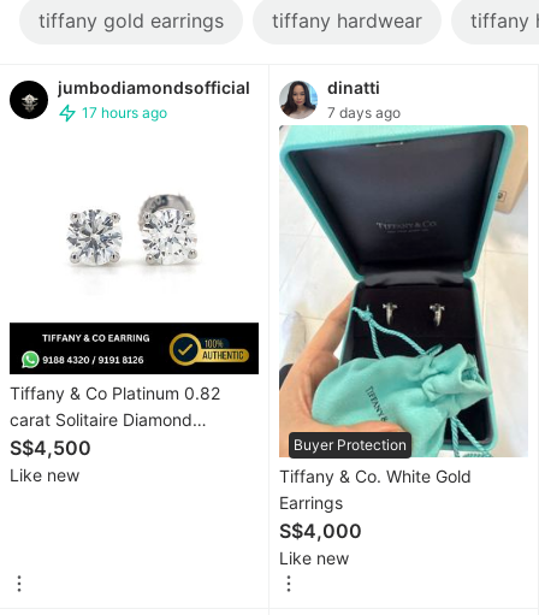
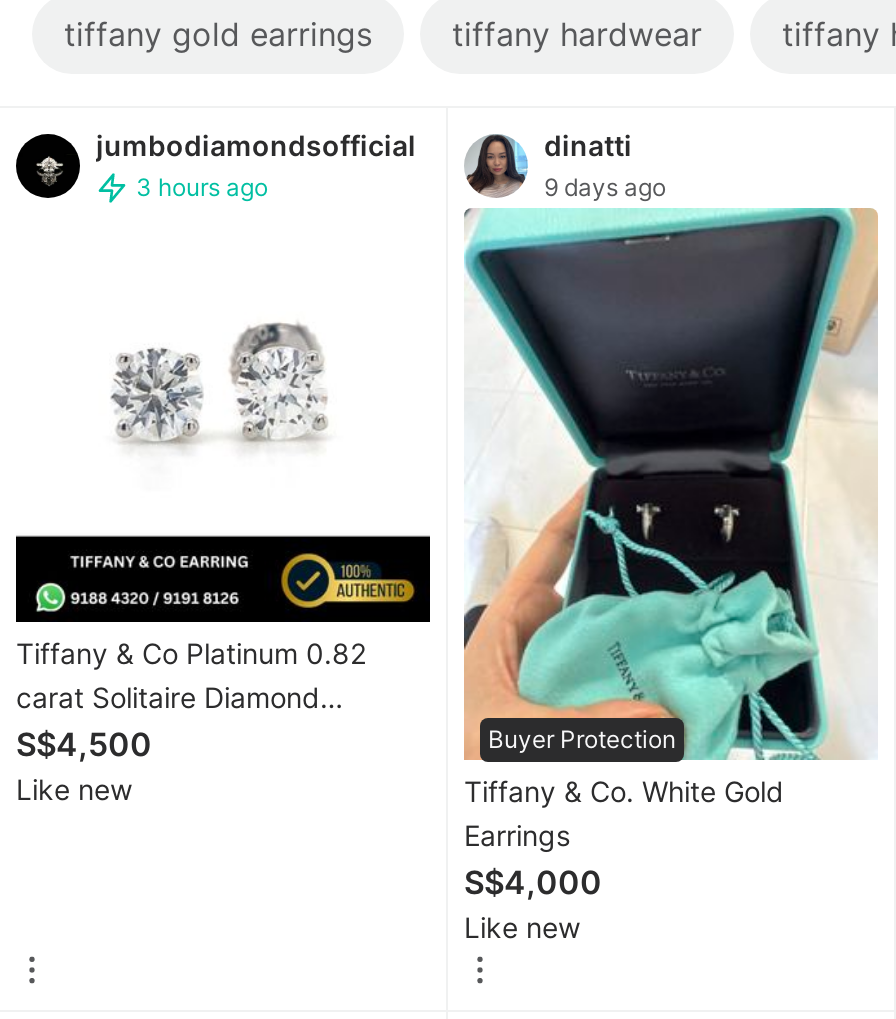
- 17 hours ago
+ 3 hours ago

- 7 days ago
+ 9 days ago
